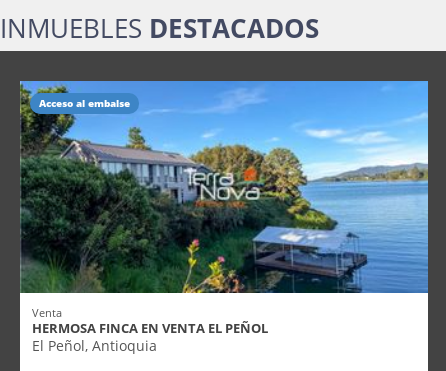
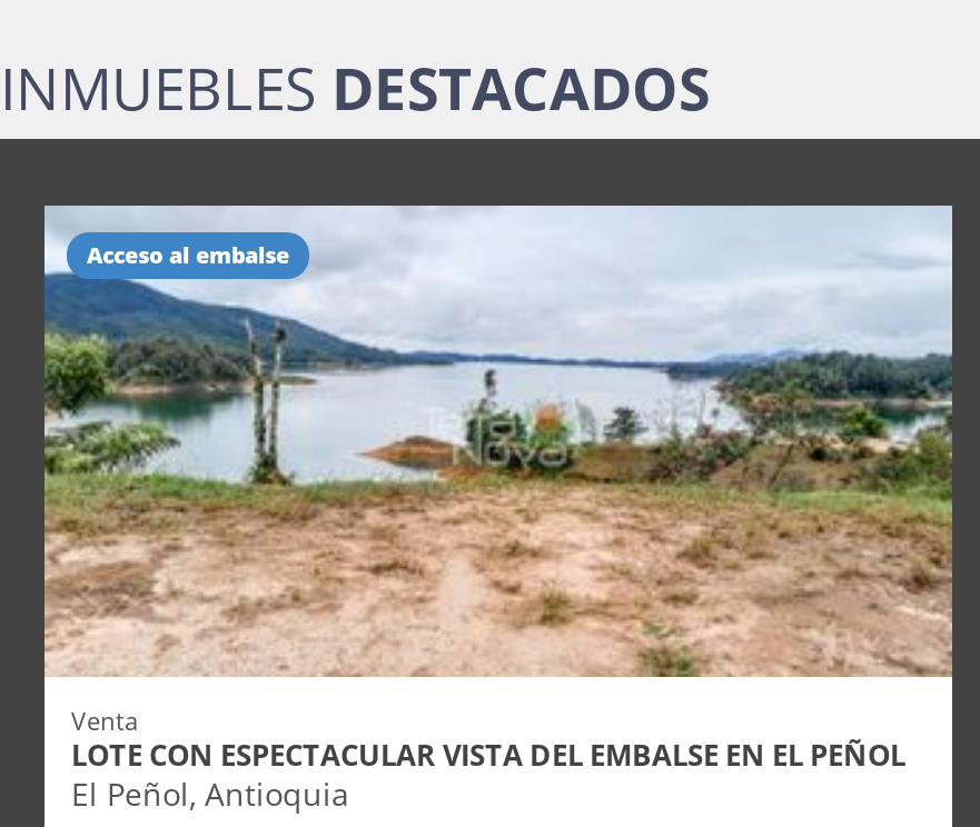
- [image]
- HERMOSA FINCA EN VENTA EL PEÑOL
+ [image]
+ LOTE CON ESPECTACULAR VISTA DEL EMBALSE EN EL PEÑOL
